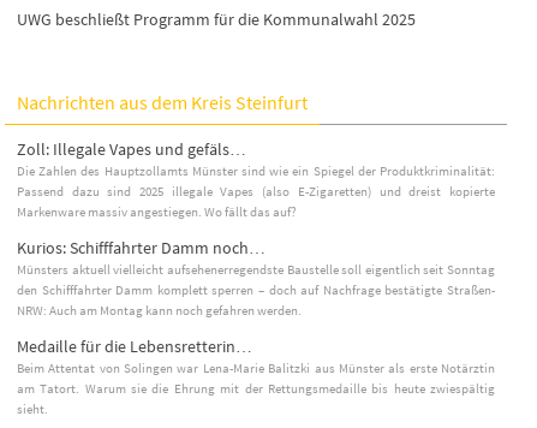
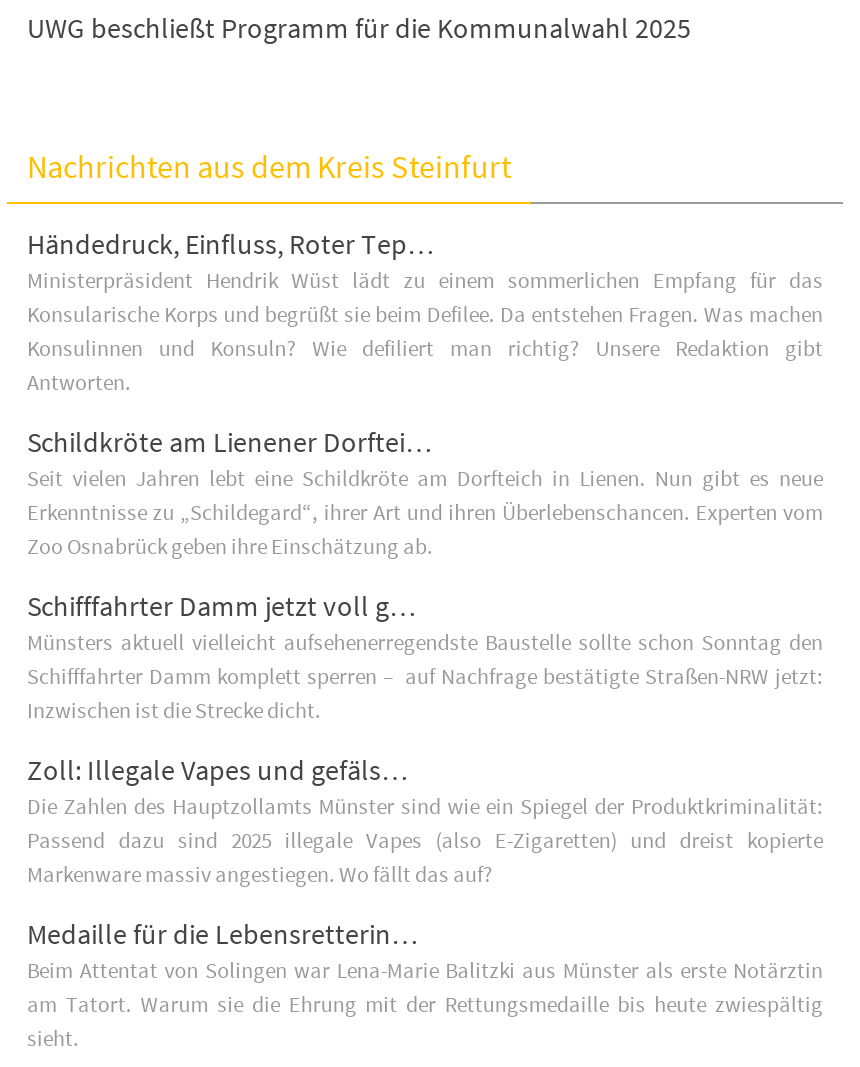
+ Händedruck, Einfluss, Roter Tep…
+ Ministerpräsident Hendrik Wüst lädt zu einem sommerlichen Empfang für das
+ Konsularische Korps und begrüßt sie beim Defilee. Da entstehen Fragen. Was machen
+ Konsulinnen und Konsuln? Wie defiliert man richtig? Unsere Redaktion gibt
+ Antworten.
+ Schildkröte am Lienener Dorftei…
+ Seit vielen Jahren lebt eine Schildkröte am Dorfteich in Lienen. Nun gibt es neue
+ Erkenntnisse zu „Schildegard“, ihrer Art und ihren Überlebenschancen. Experten vom
+ Zoo Osnabrück geben ihre Einschätzung ab.
+ Schifffahrter Damm jetzt voll g…
+ Münsters aktuell vielleicht aufsehenerregendste Baustelle sollte schon Sonntag den
+ Schifffahrter Damm komplett sperren – auf Nachfrage bestätigte Straßen-NRW jetzt:
+ Inzwischen ist die Strecke dicht.

moved down: Zoll: Illegale Vapes und gefäls… | Die Zahlen des Hauptzollamts Münster sind wie ein Spiegel der Produktkriminalität: | Passend dazu sind 2025 illegale Vapes (also E-Zigaretten) und dreist kopierte | Markenware massiv angestiegen. Wo fällt das auf?

- Kurios: Schifffahrter Damm noch…
- Münsters aktuell vielleicht aufsehenerregendste Baustelle soll eigentlich seit Sonntag
- den Schifffahrter Damm komplett sperren – doch auf Nachfrage bestätigte Straßen-
- NRW: Auch am Montag kann noch gefahren werden.
